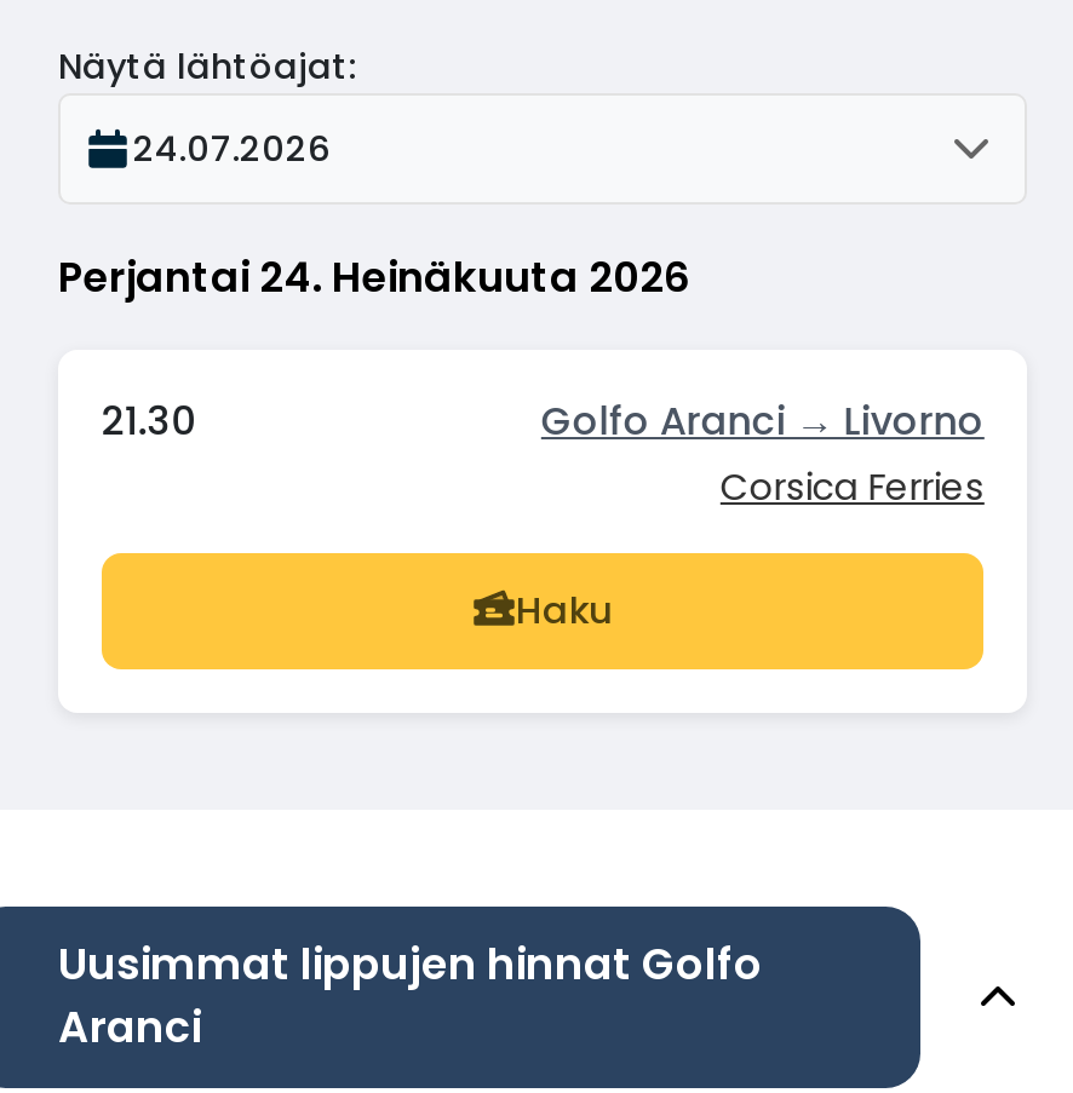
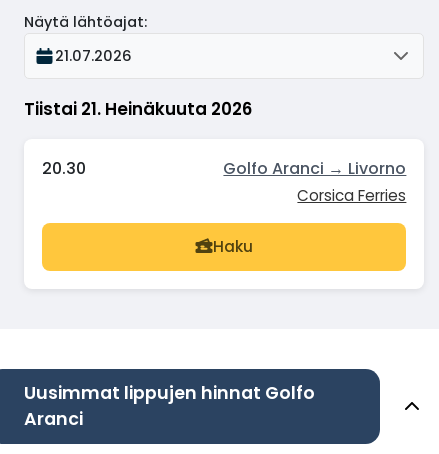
- 24.07.2026
+ 21.07.2026

- Perjantai 24. Heinäkuuta 2026
+ Tiistai 21. Heinäkuuta 2026

- 21.30
+ 20.30
